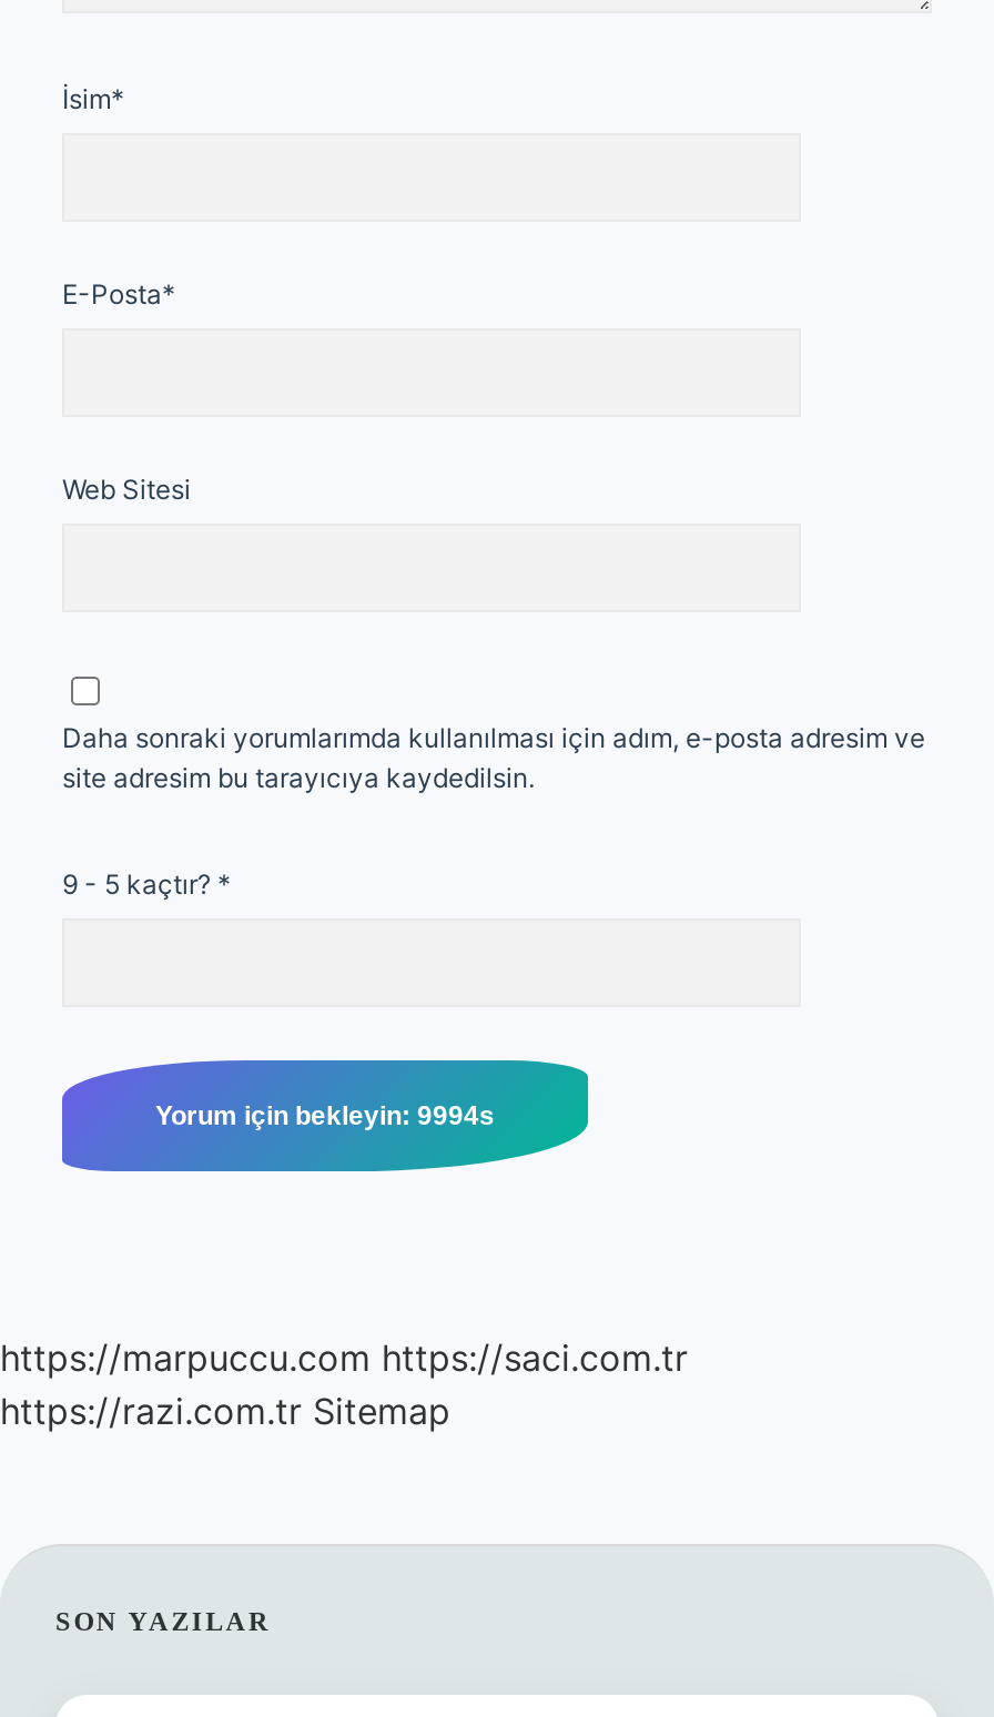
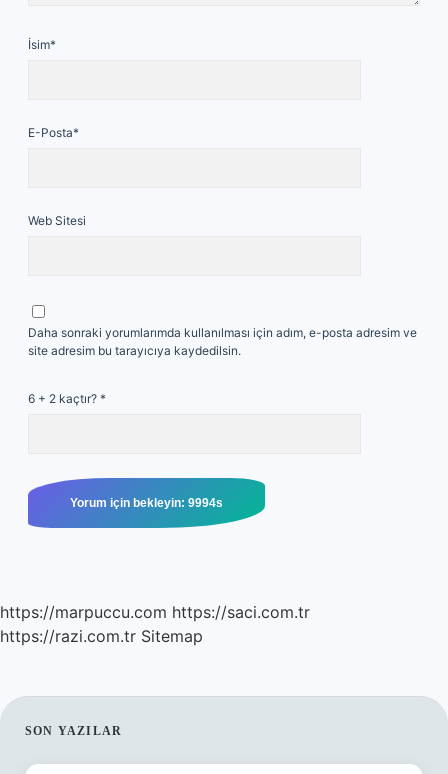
- 9 - 5 kaçtır? *
+ 6 + 2 kaçtır? *
